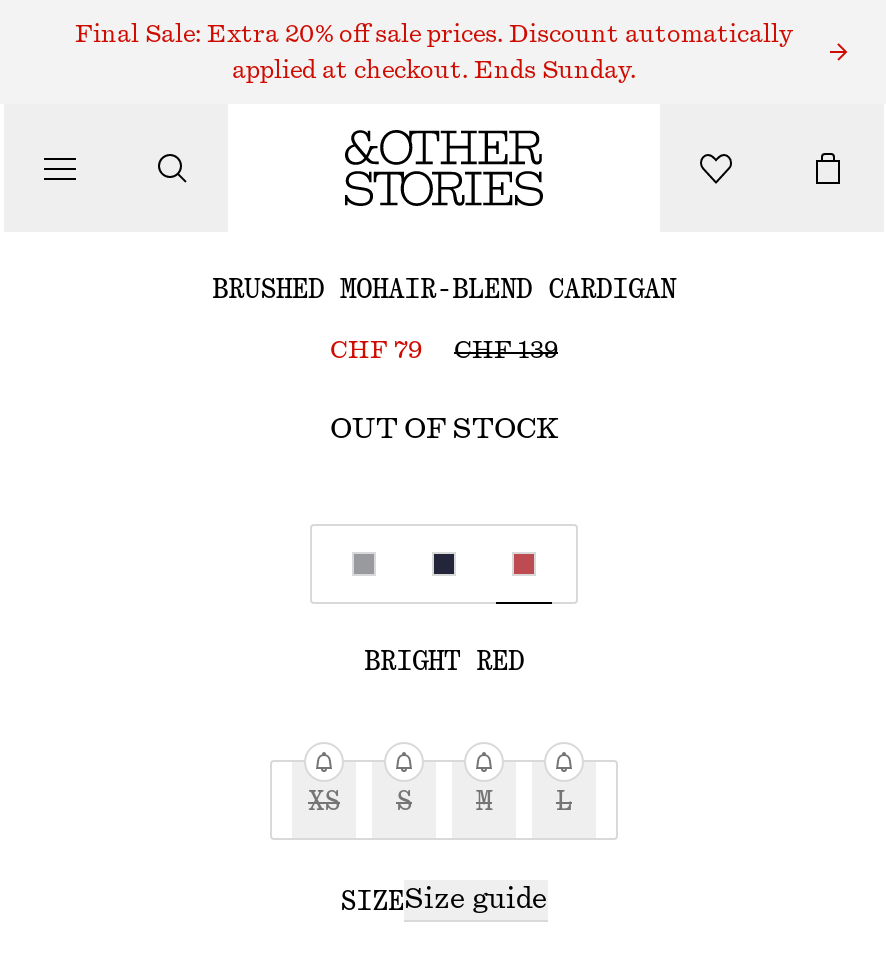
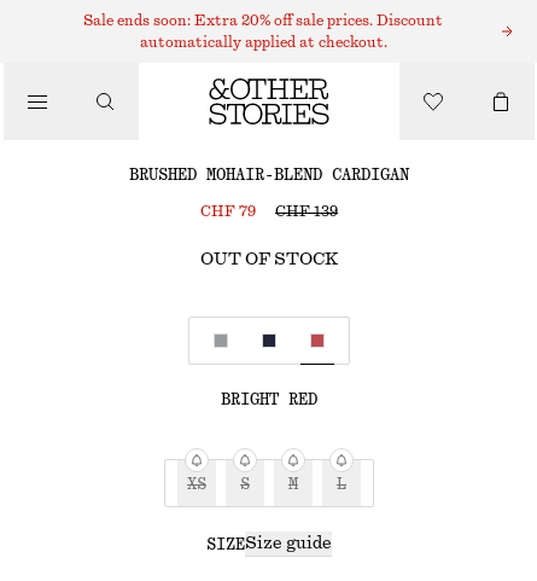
- Final Sale: Extra 20% off sale prices. Discount automatically
+ Sale ends soon: Extra 20% off sale prices. Discount

- applied at checkout. Ends Sunday.
+ automatically applied at checkout.
